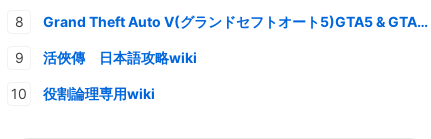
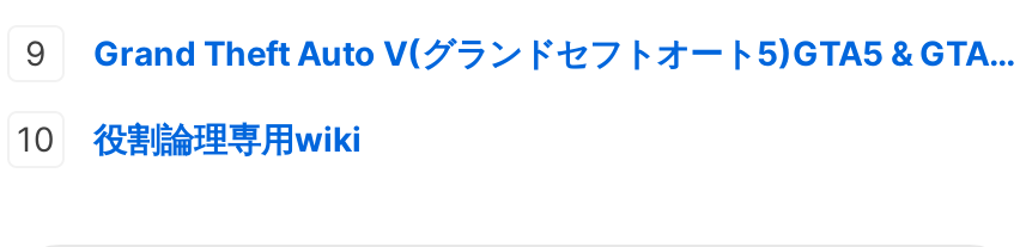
- 活俠傳 日本語攻略wiki
